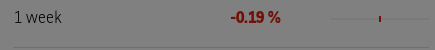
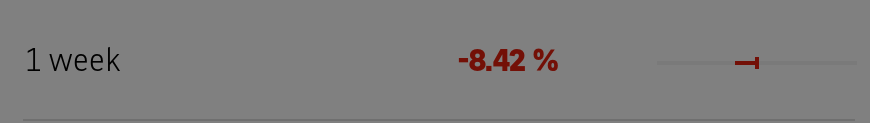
- -0.19 %
+ -8.42 %
